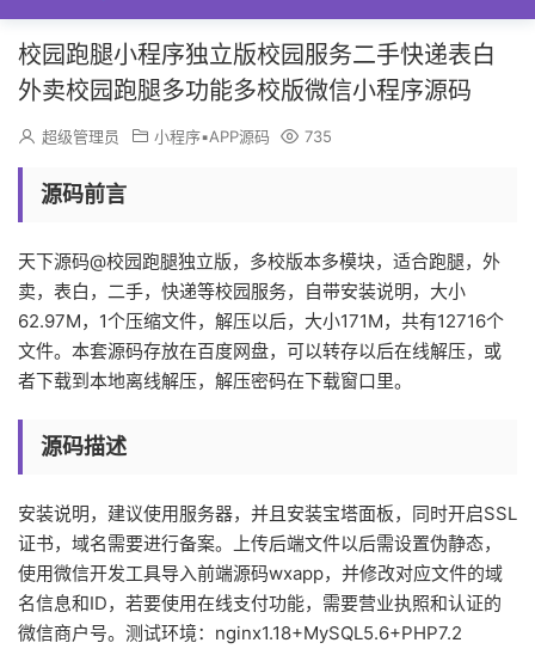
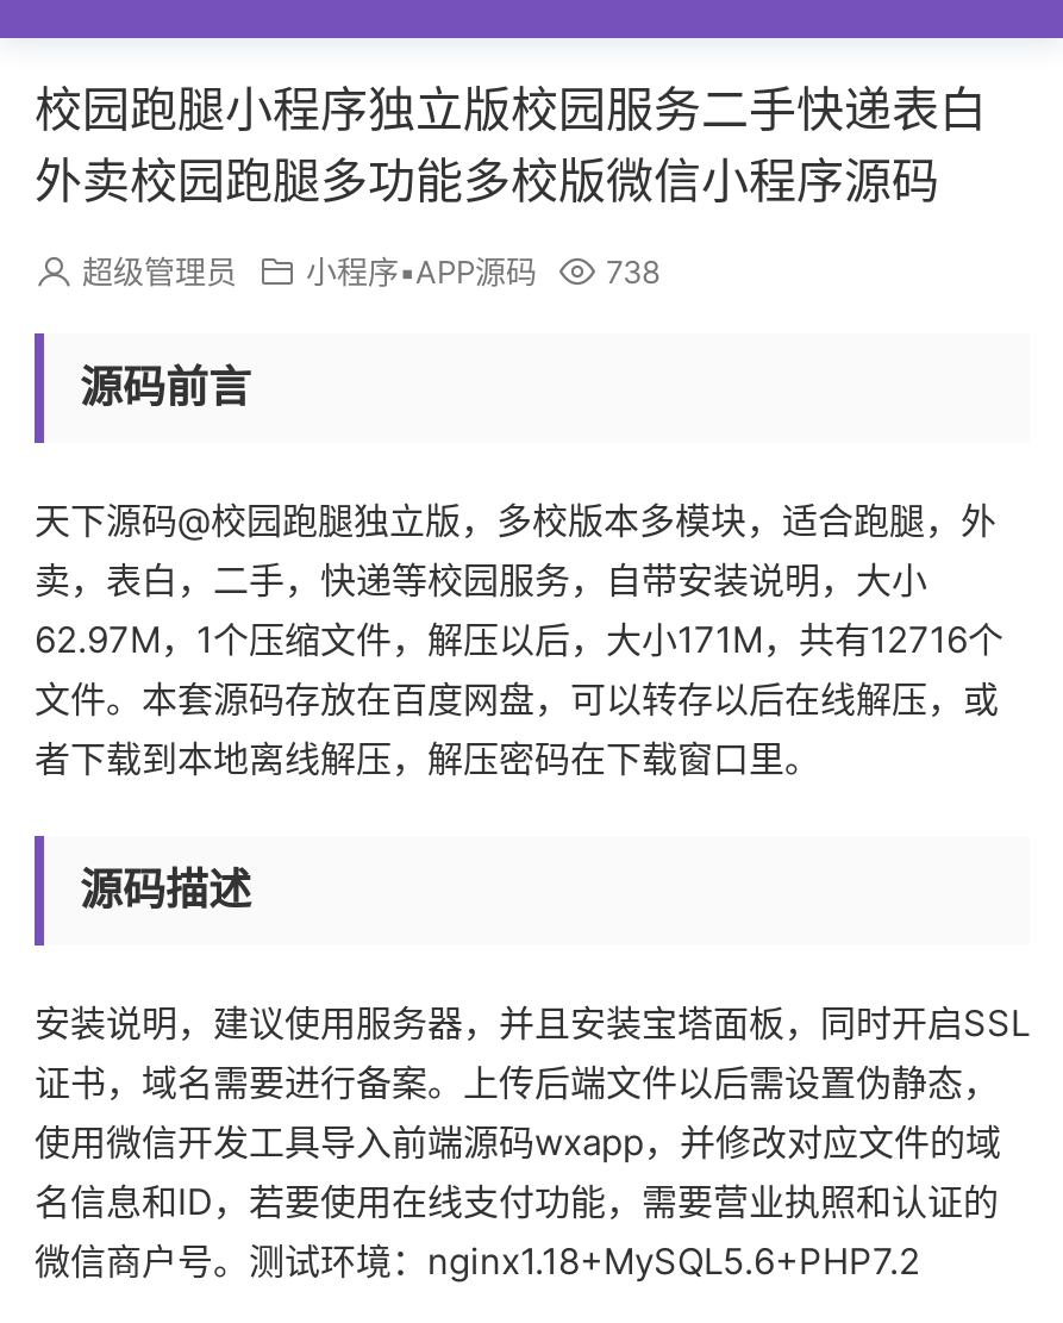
- 735
+ 738
